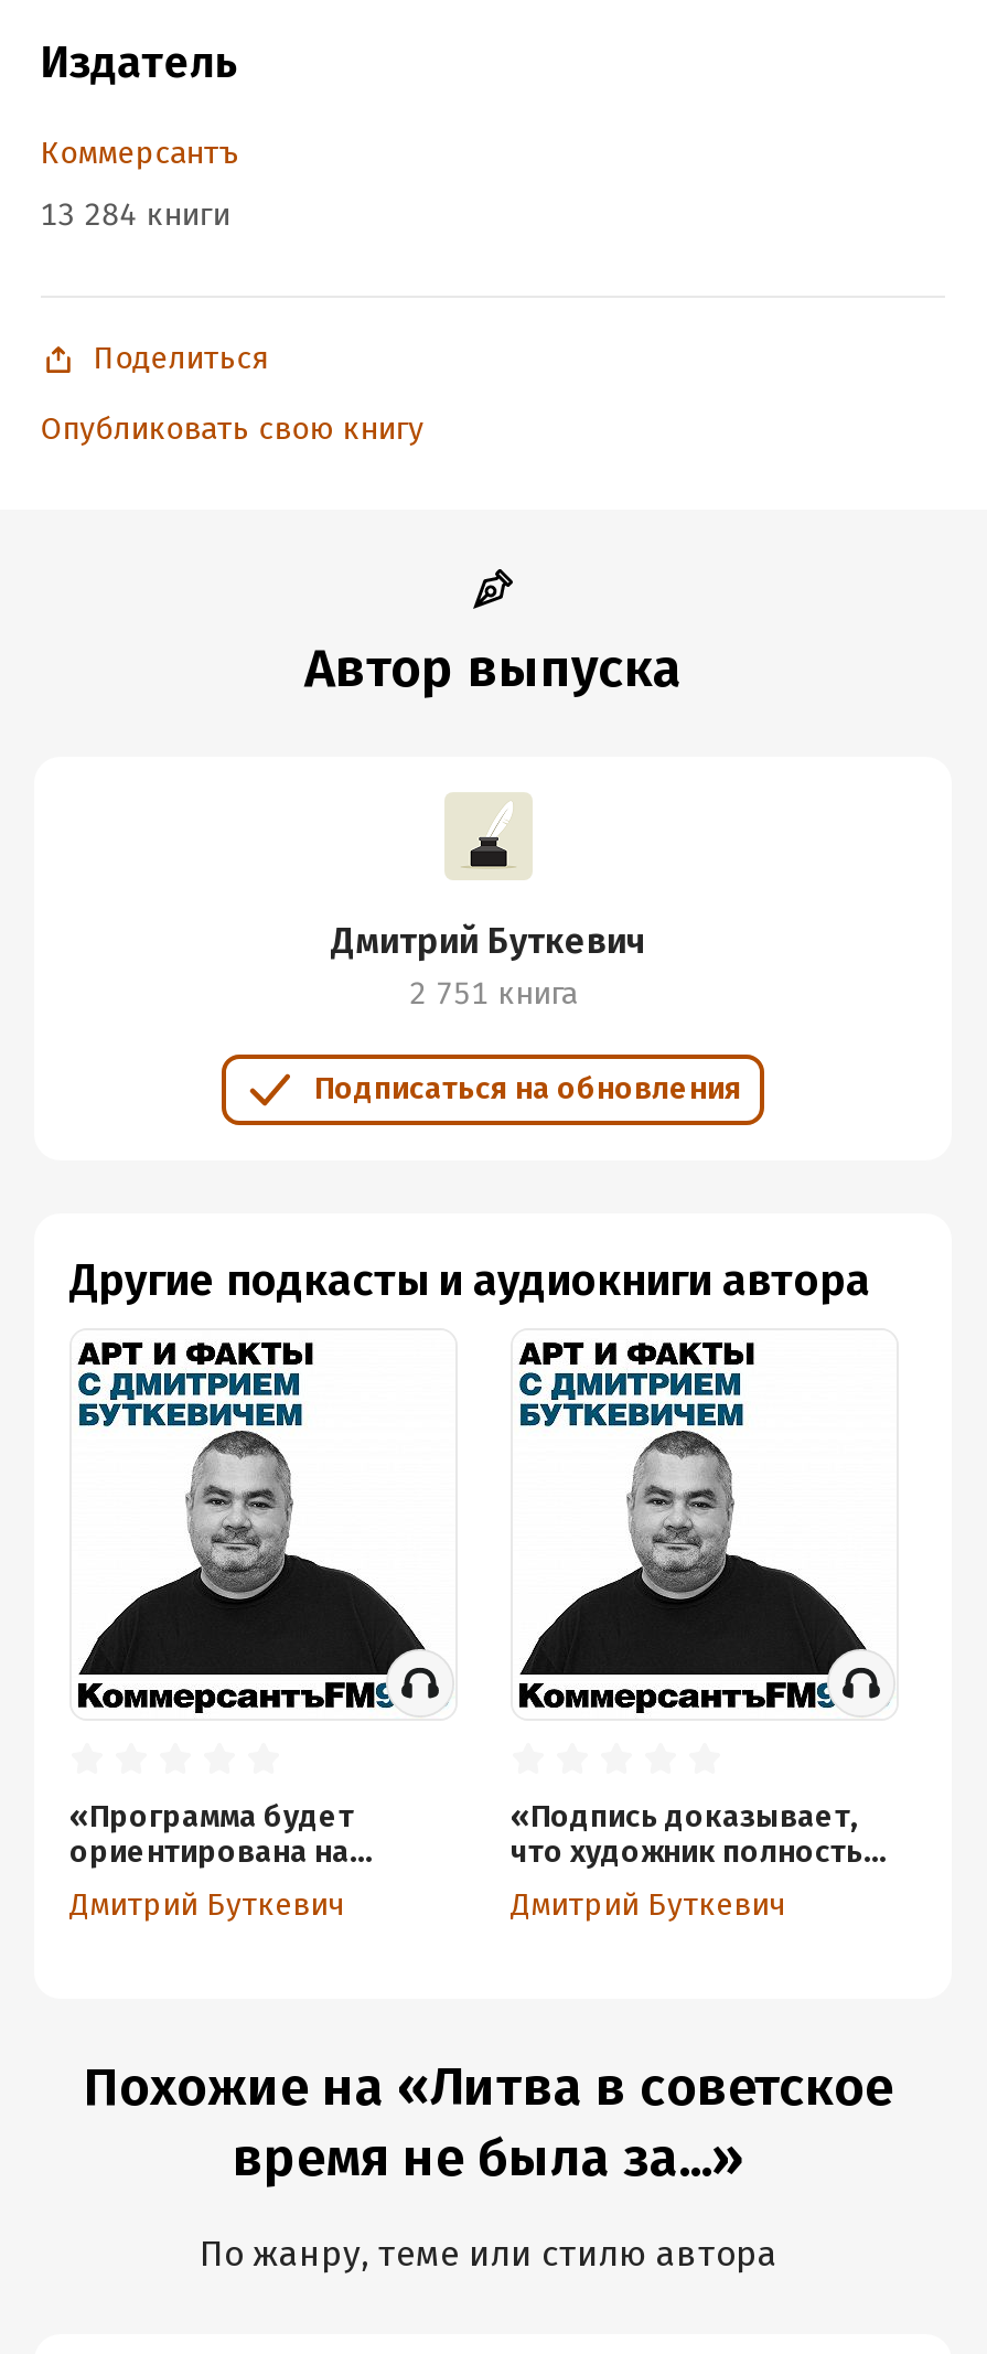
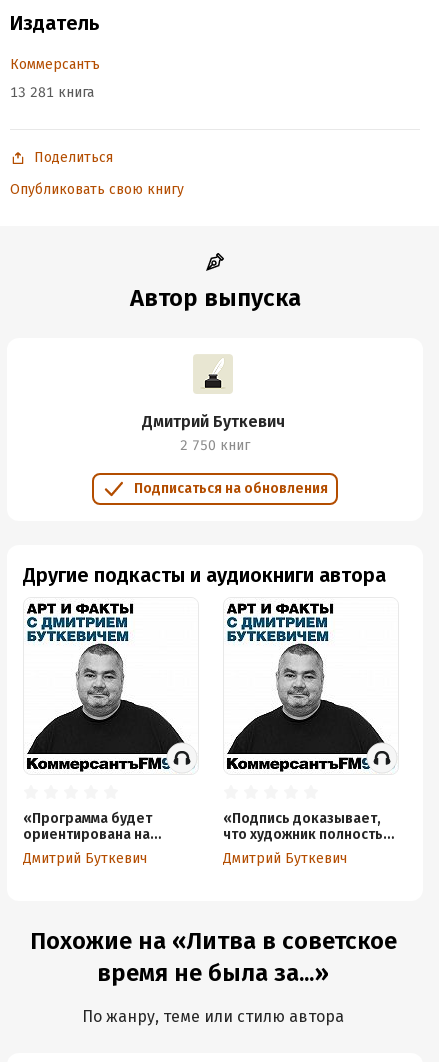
- 13 284 книги
+ 13 281 книга

- 2 751 книга
+ 2 750 книг
